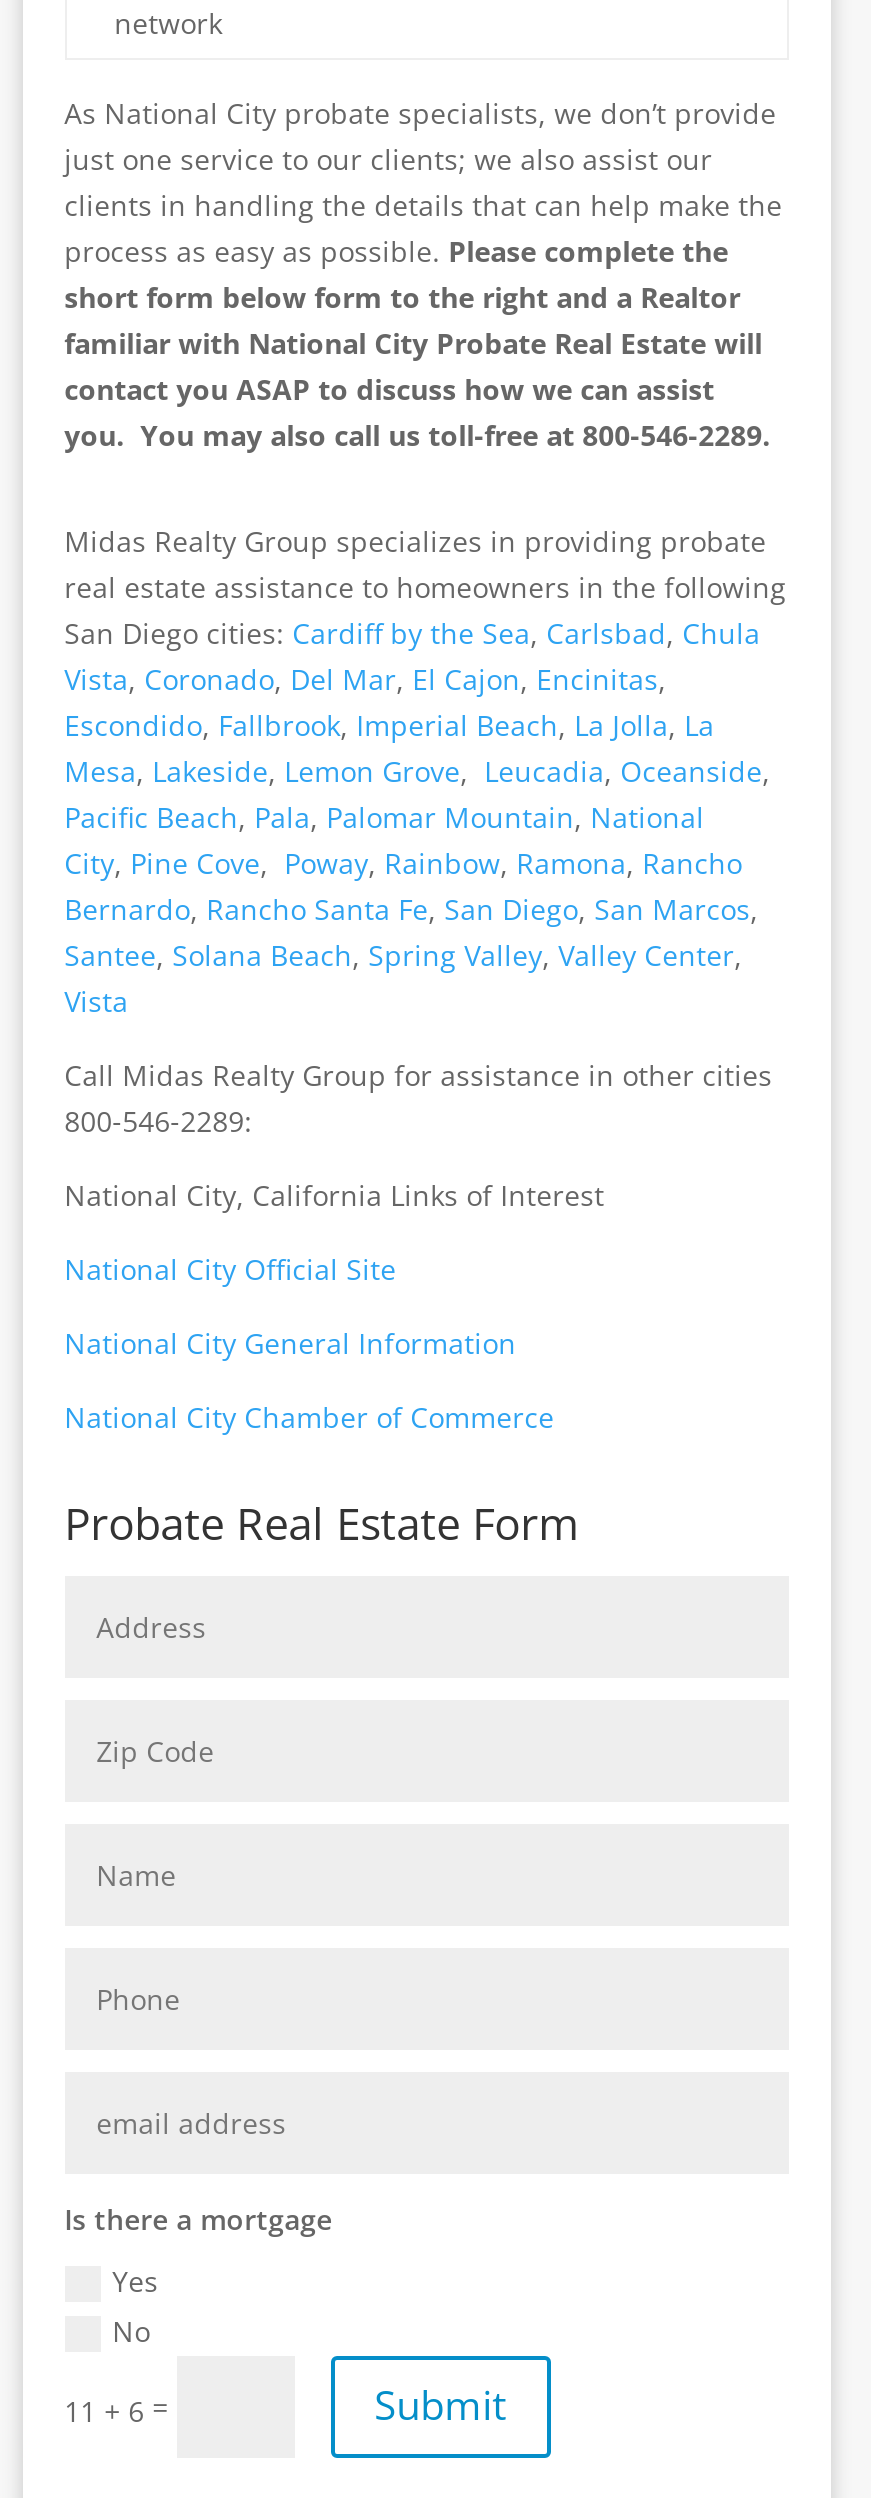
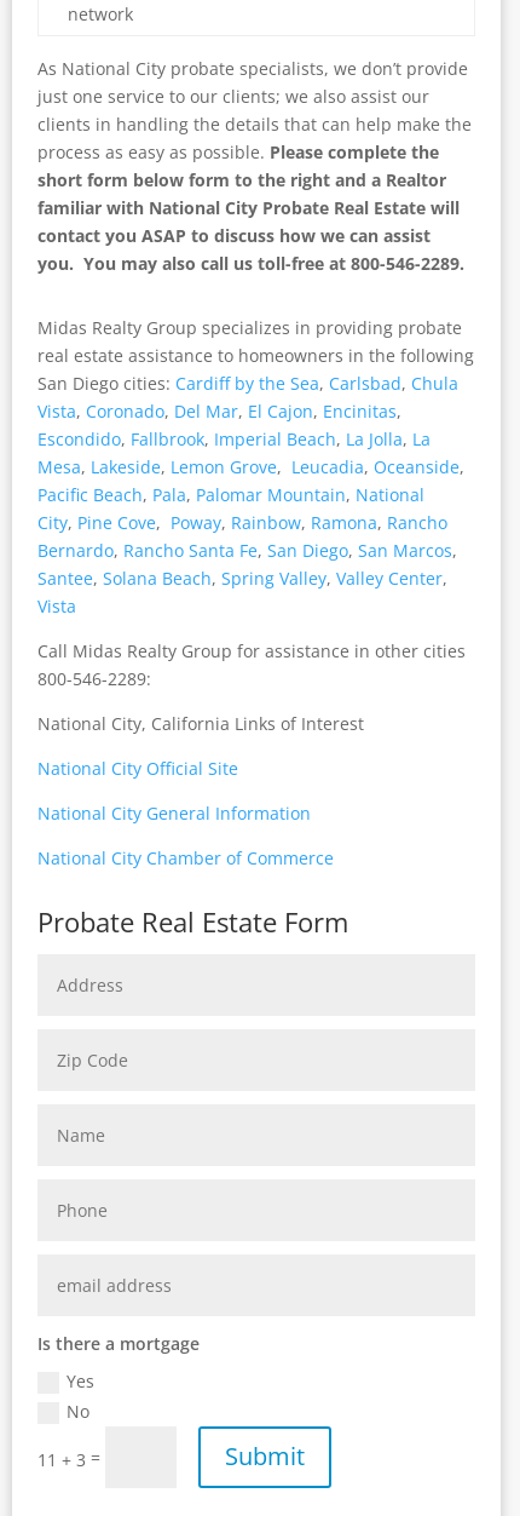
- 11 + 6 =
+ 11 + 3 =
